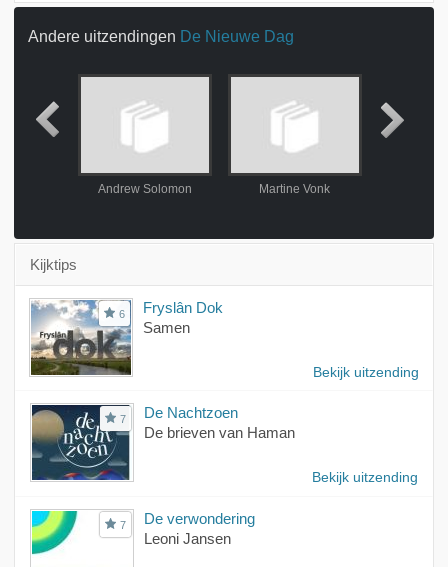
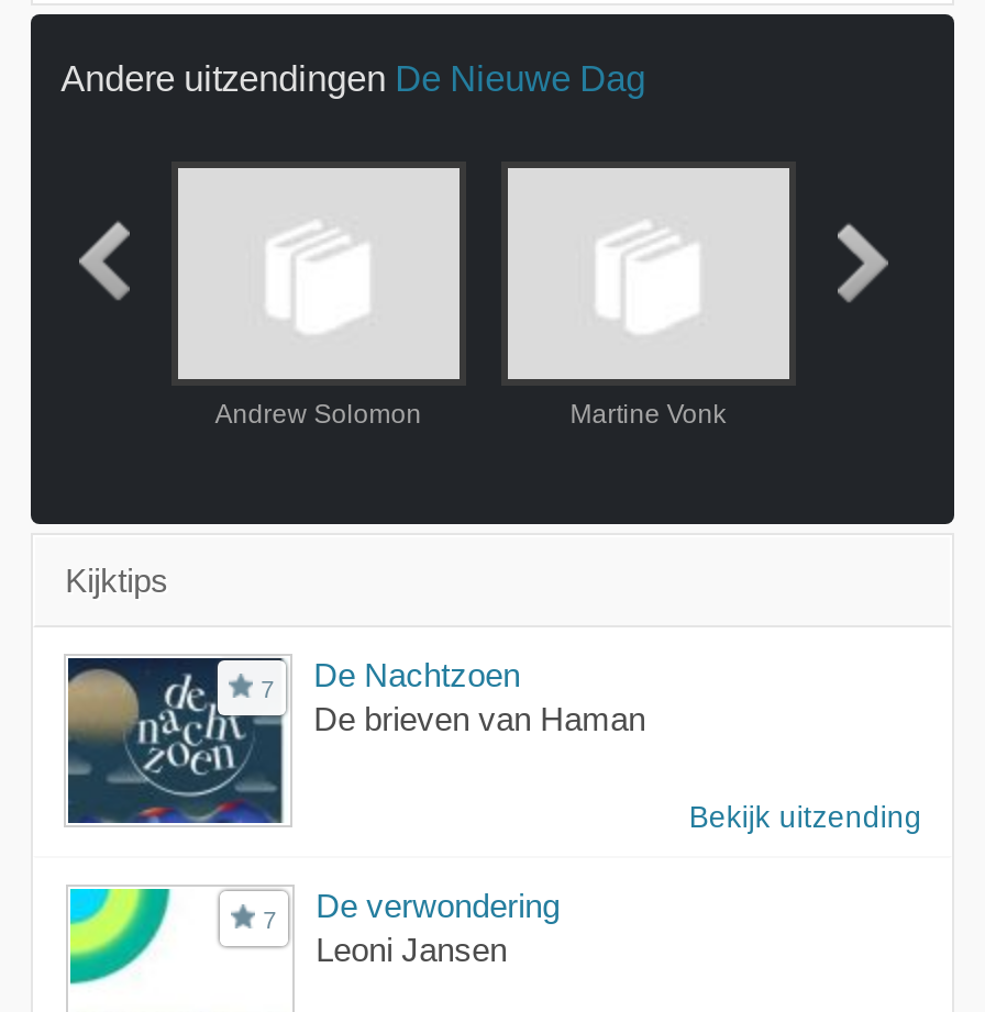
- [image]
- 6
- Fryslân Dok
- Samen
- Bekijk uitzending
